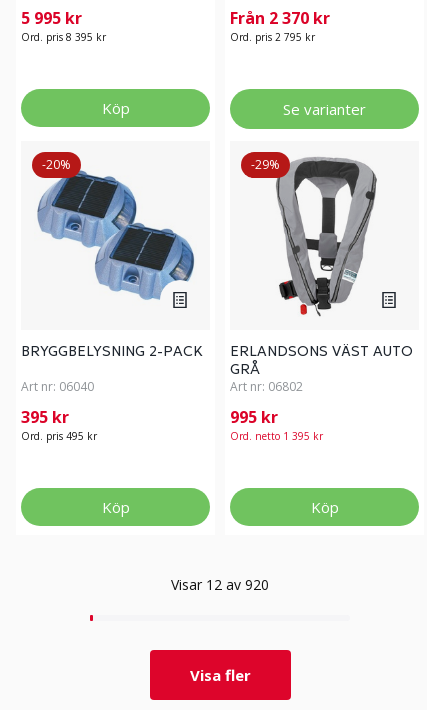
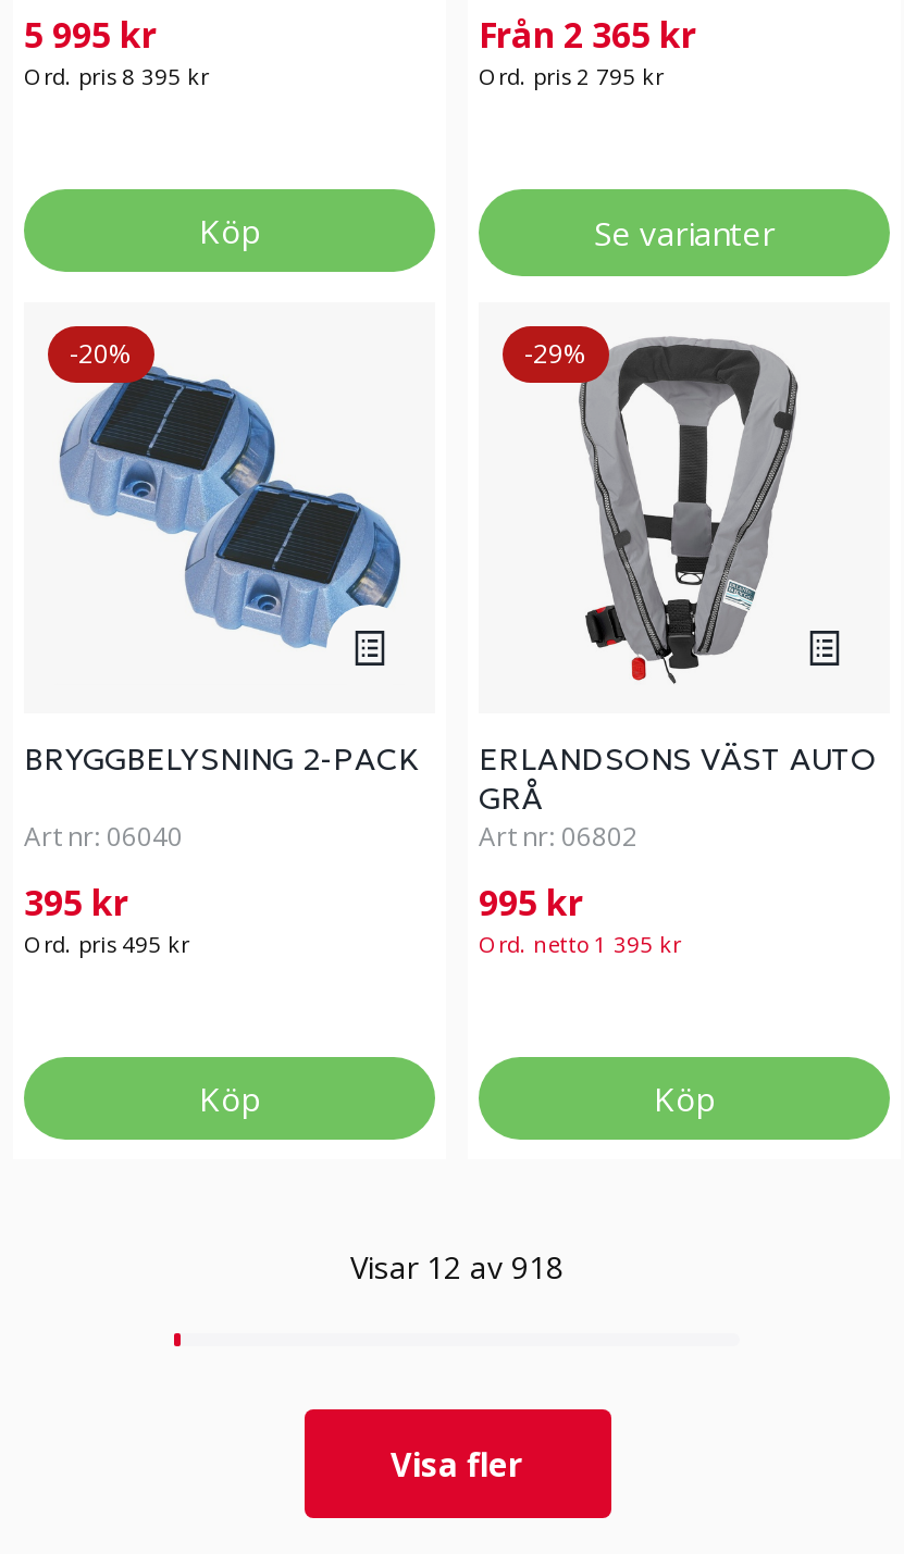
- Från 2 370 kr
+ Från 2 365 kr

- Visar 12 av 920
+ Visar 12 av 918
